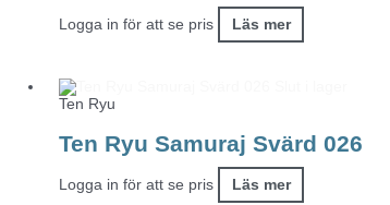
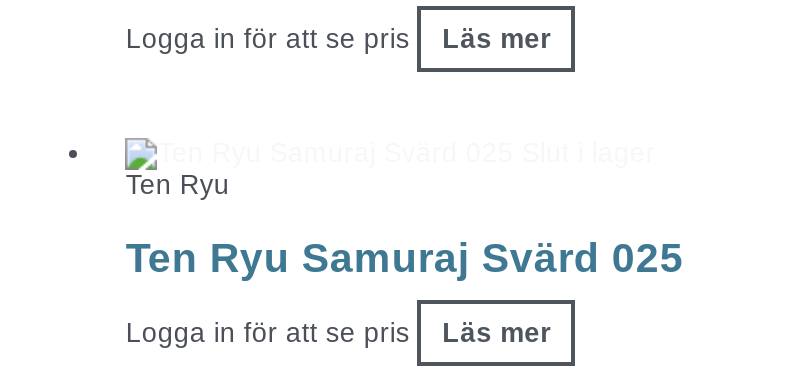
- Ten Ryu Samuraj Svärd 026
+ Ten Ryu Samuraj Svärd 025
